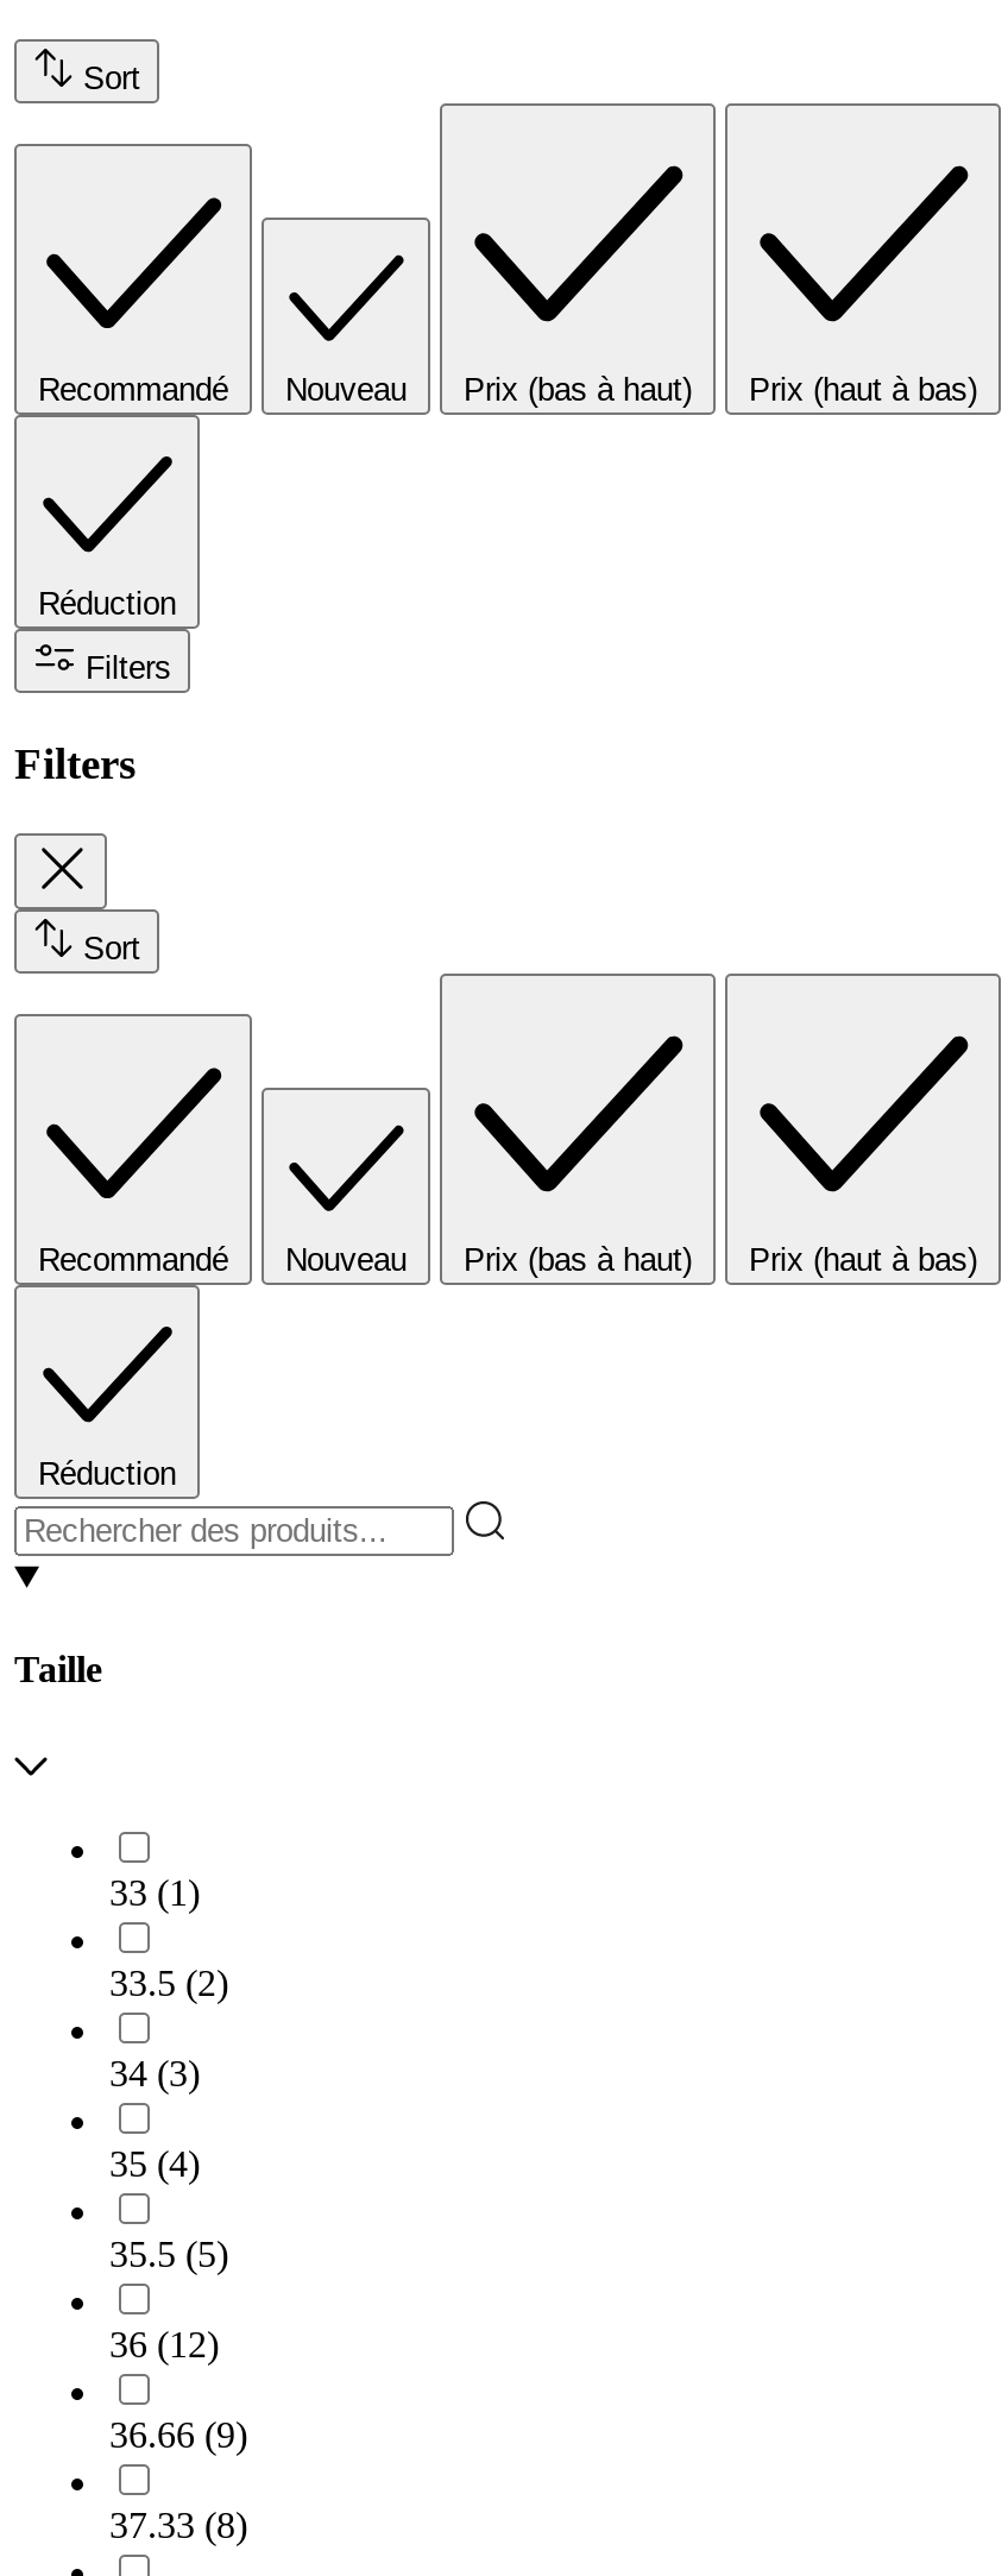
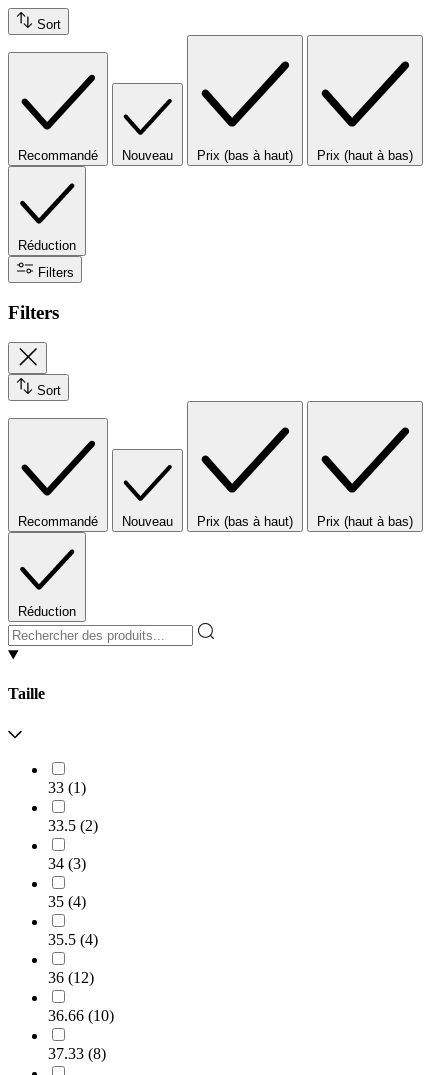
- 35.5 (5)
+ 35.5 (4)

- 36.66 (9)
+ 36.66 (10)
